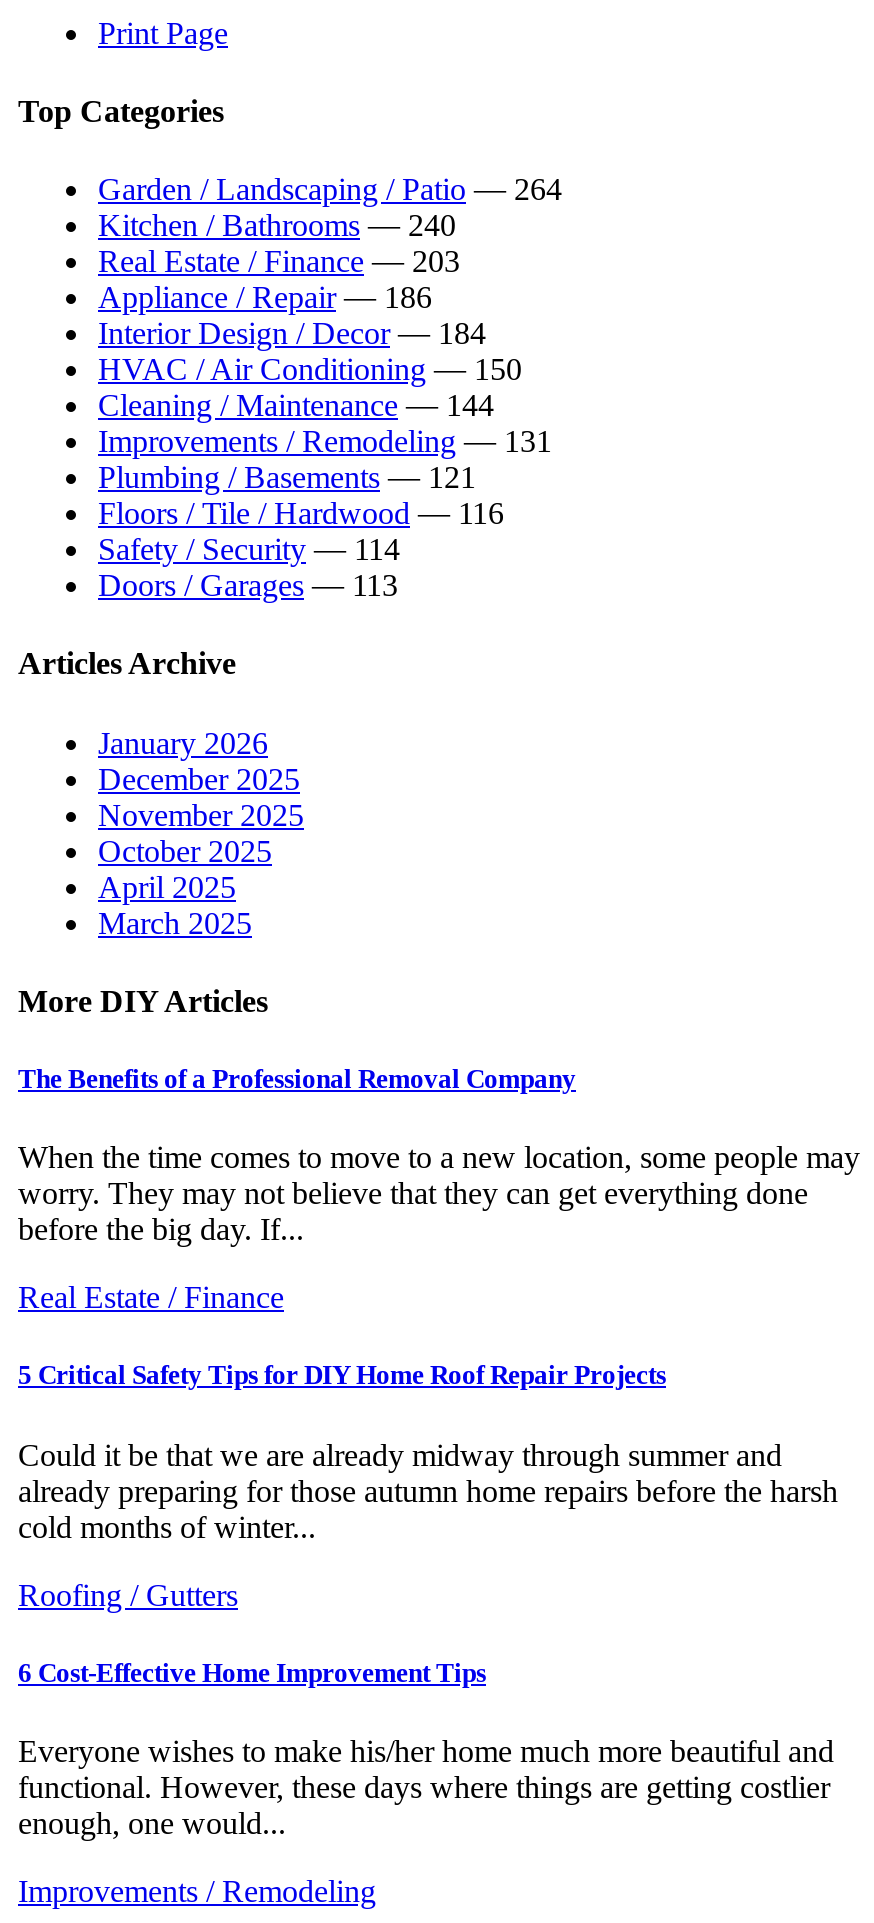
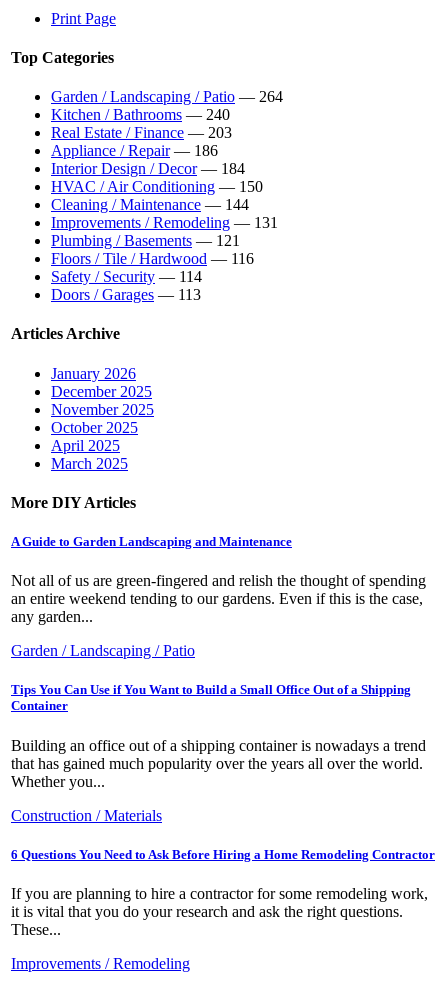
- The Benefits of a Professional Removal Company
+ A Guide to Garden Landscaping and Maintenance

- When the time comes to move to a new location, some people may
- worry. They may not believe that they can get everything done
- before the big day. If...
+ Not all of us are green-fingered and relish the thought of spending
+ an entire weekend tending to our gardens. Even if this is the case,
+ any garden...

- Real Estate / Finance
+ Garden / Landscaping / Patio

- 5 Critical Safety Tips for DIY Home Roof Repair Projects
+ Tips You Can Use if You Want to Build a Small Office Out of a Shipping
+ Container

- Could it be that we are already midway through summer and
- already preparing for those autumn home repairs before the harsh
- cold months of winter...
+ Building an office out of a shipping container is nowadays a trend
+ that has gained much popularity over the years all over the world.
+ Whether you...

- Roofing / Gutters
+ Construction / Materials

- 6 Cost-Effective Home Improvement Tips
+ 6 Questions You Need to Ask Before Hiring a Home Remodeling Contractor

- Everyone wishes to make his/her home much more beautiful and
- functional. However, these days where things are getting costlier
- enough, one would...
+ If you are planning to hire a contractor for some remodeling work,
+ it is vital that you do your research and ask the right questions.
+ These...
